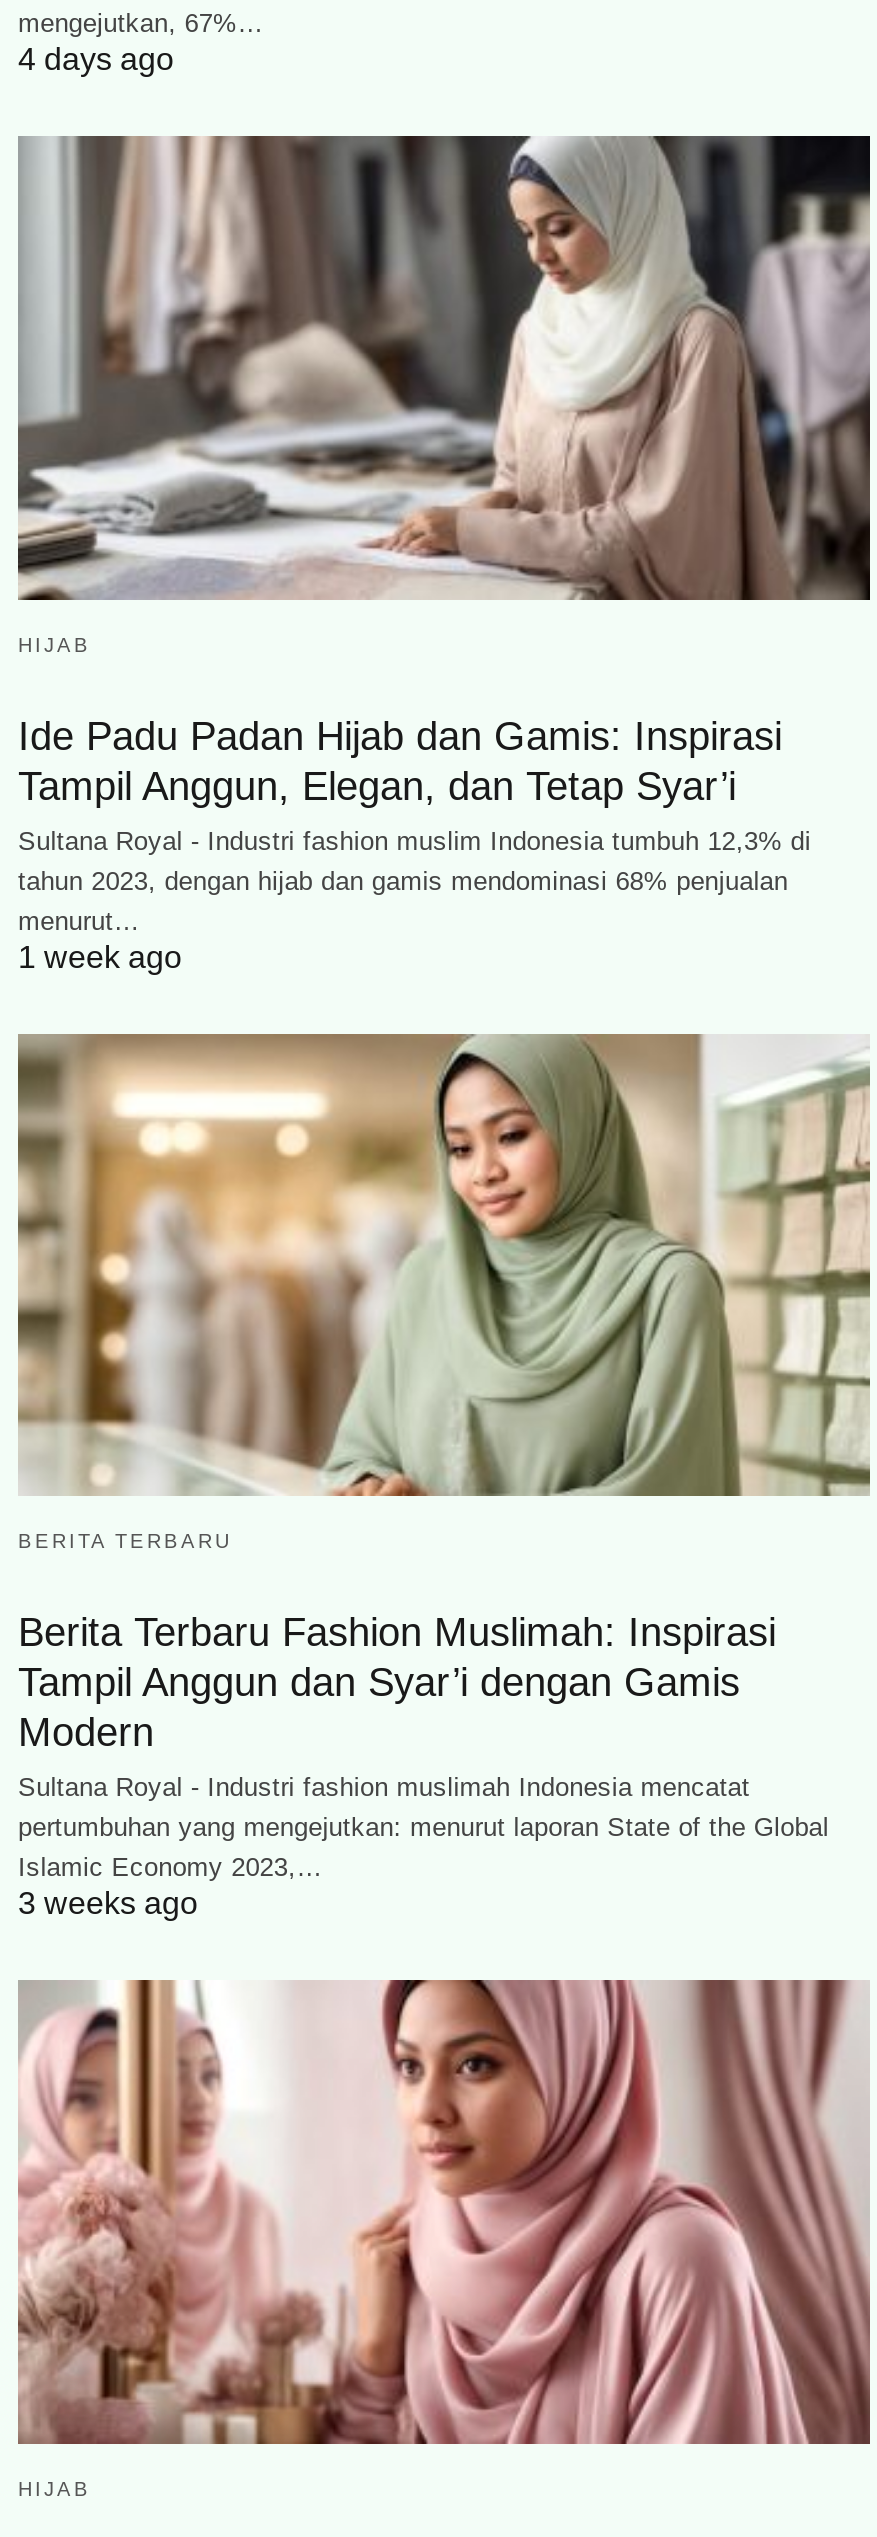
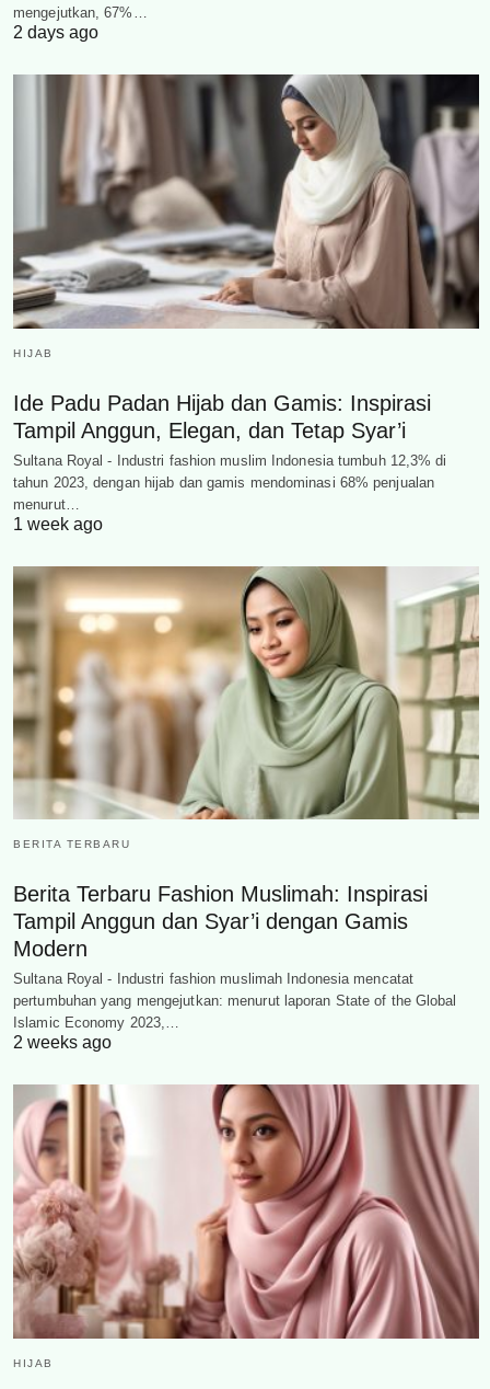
- 4 days ago
+ 2 days ago

- 3 weeks ago
+ 2 weeks ago
